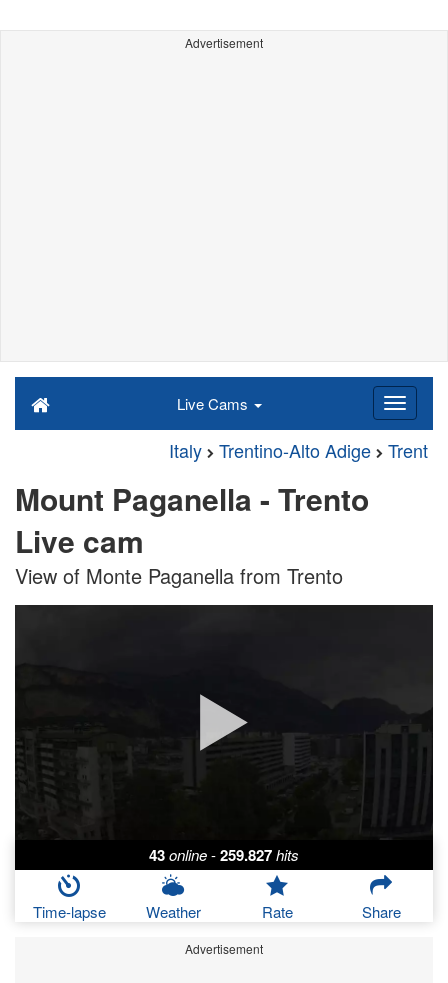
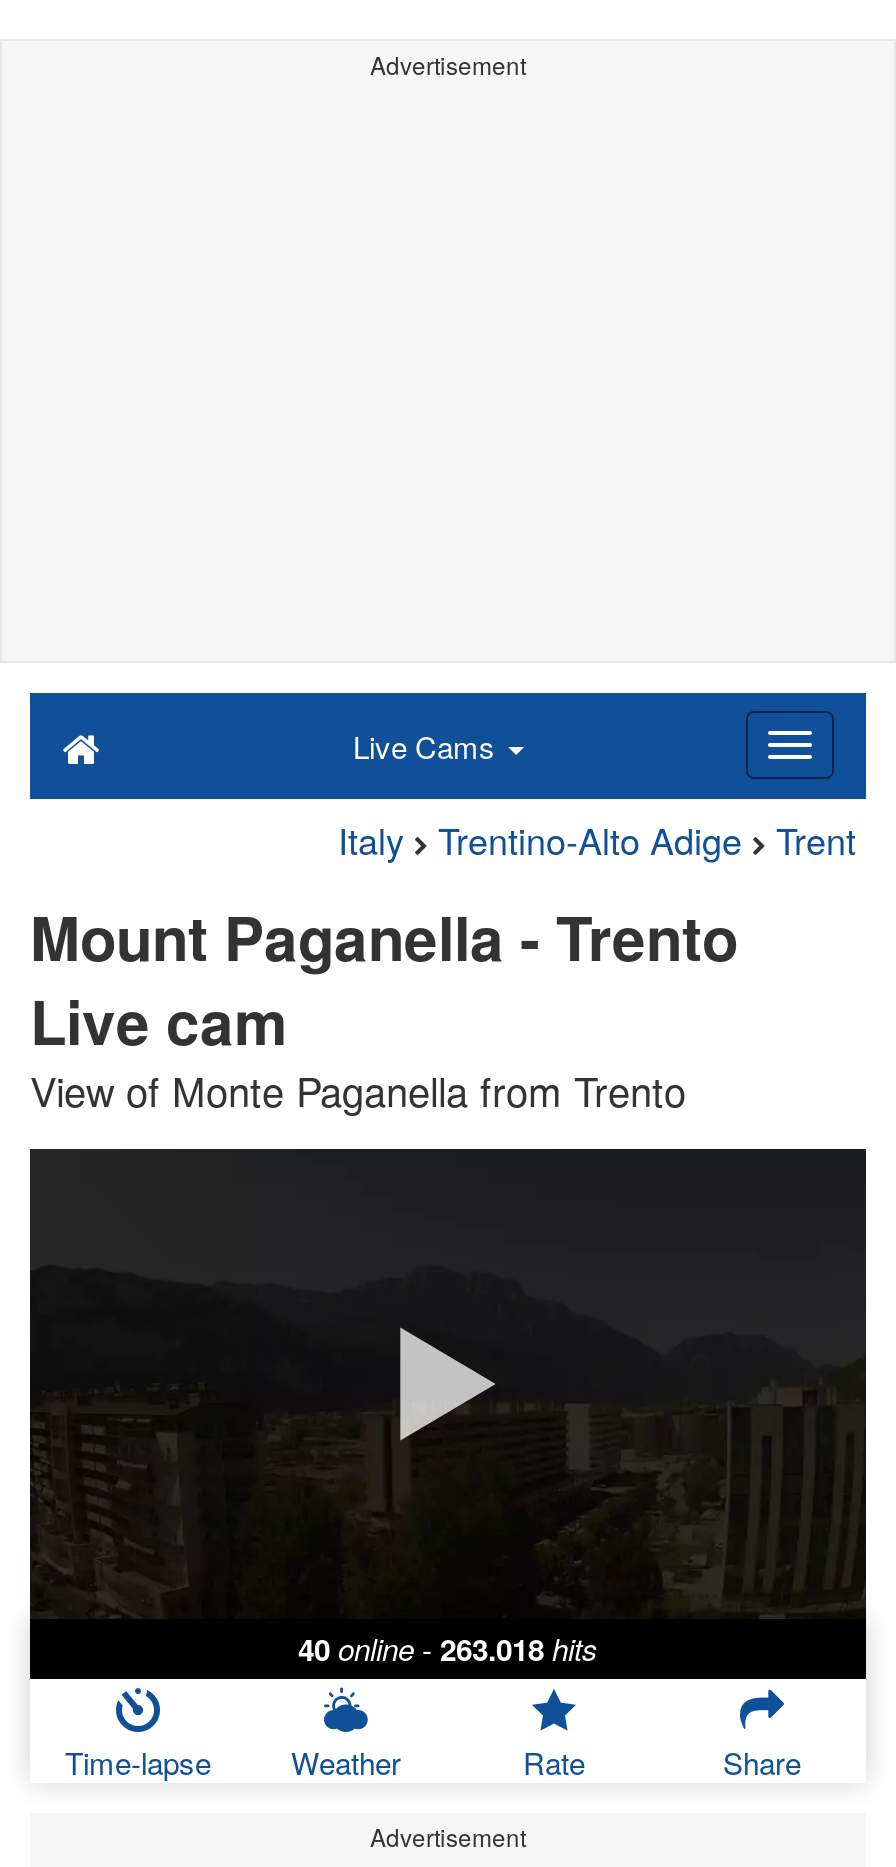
- 43 online - 259.827 hits
+ 40 online - 263.018 hits
